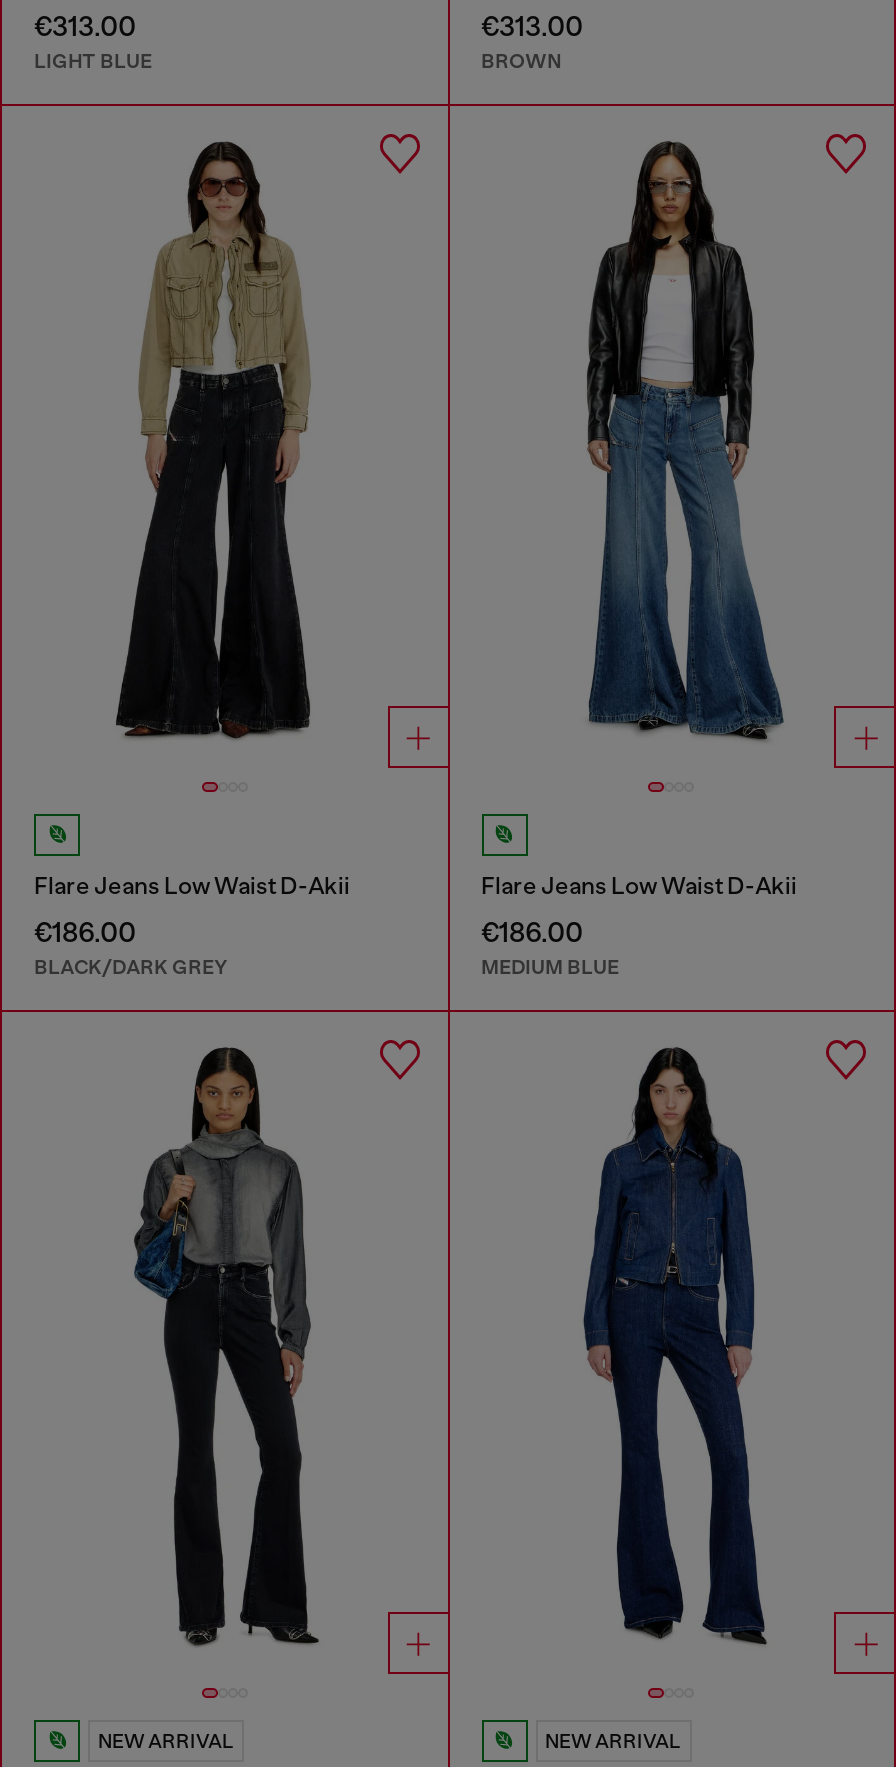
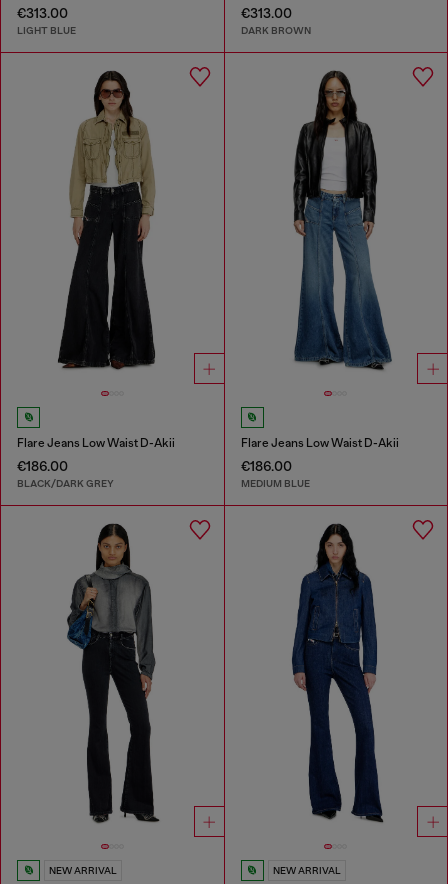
- BROWN
+ DARK BROWN
